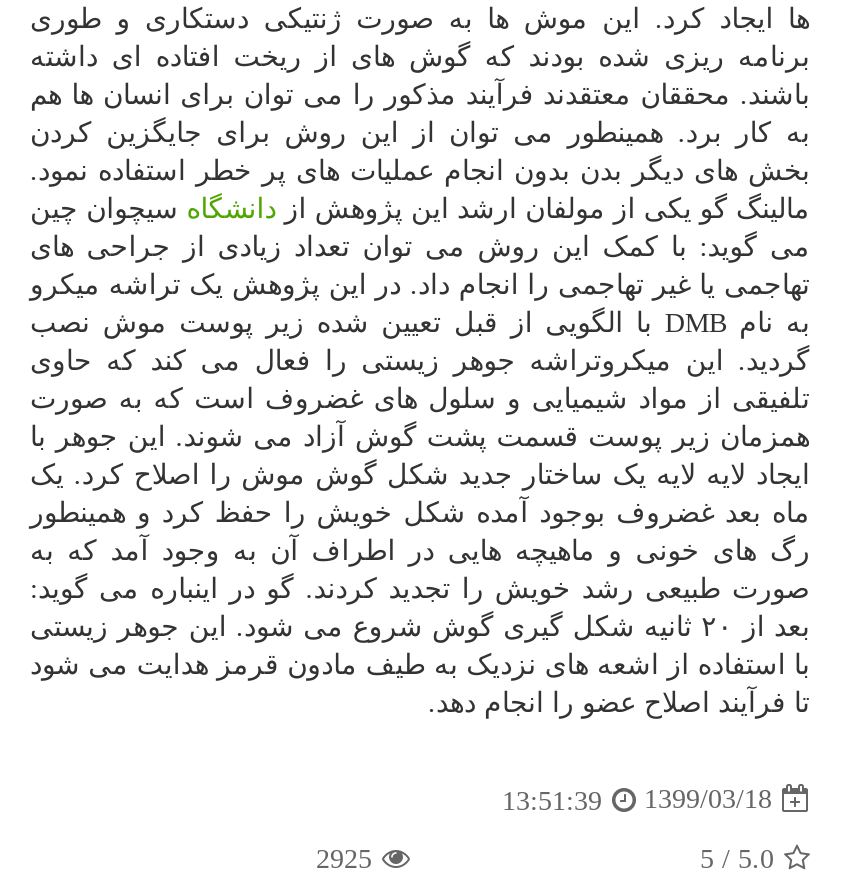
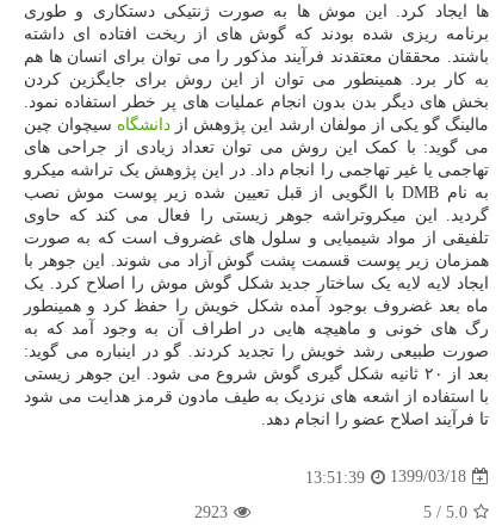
- 2925
+ 2923
